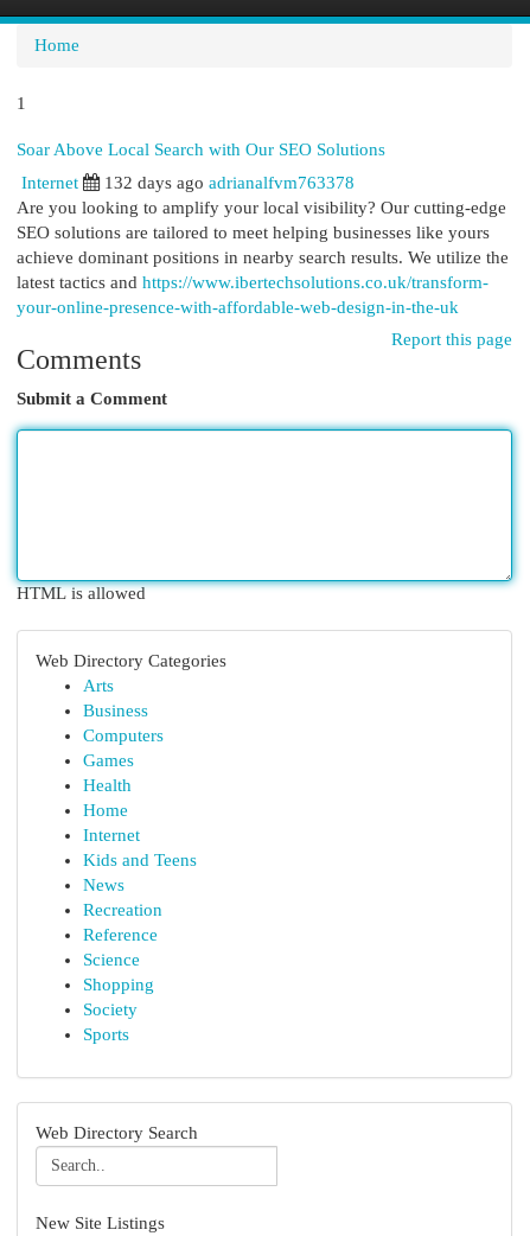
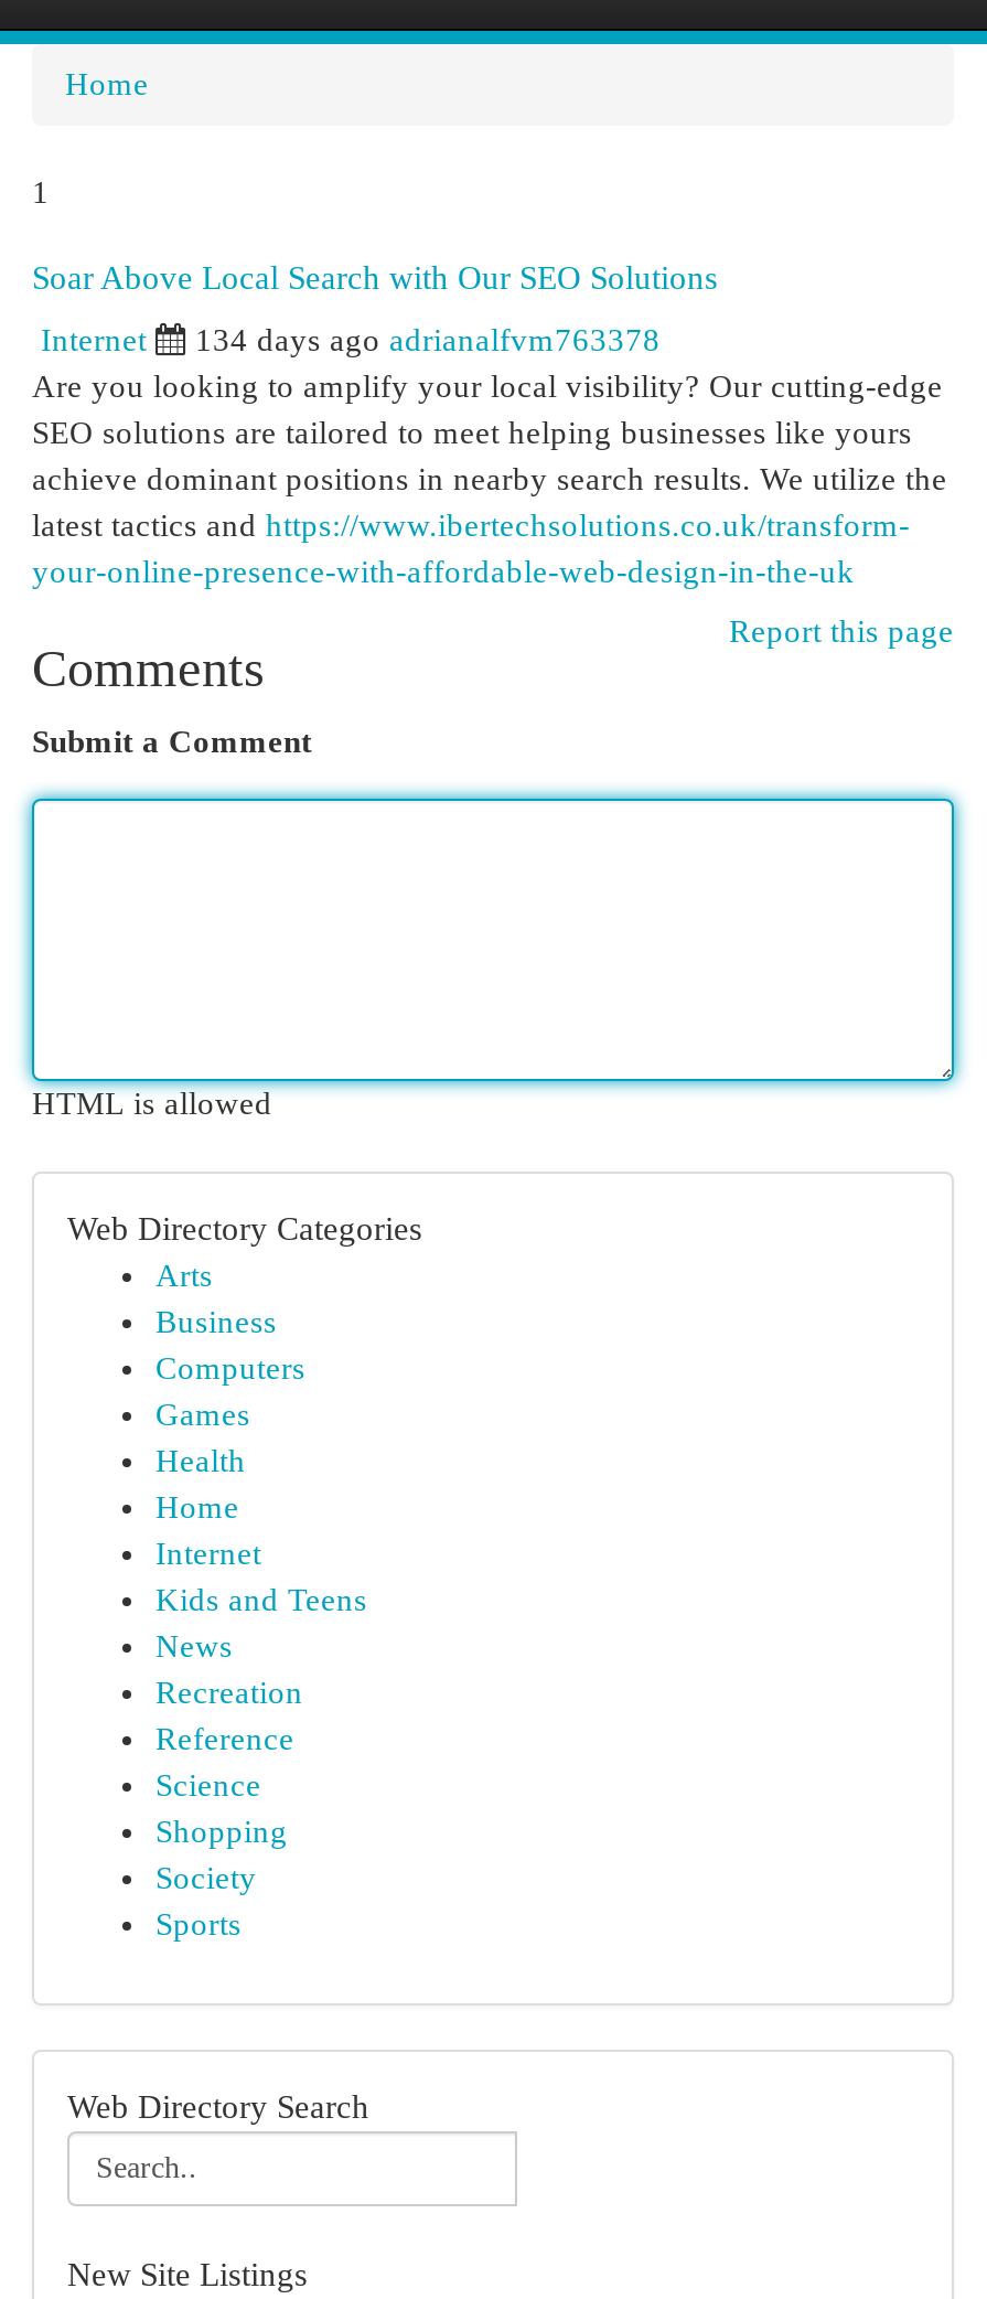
- 132 days ago adrianalfvm763378
+ 134 days ago adrianalfvm763378
